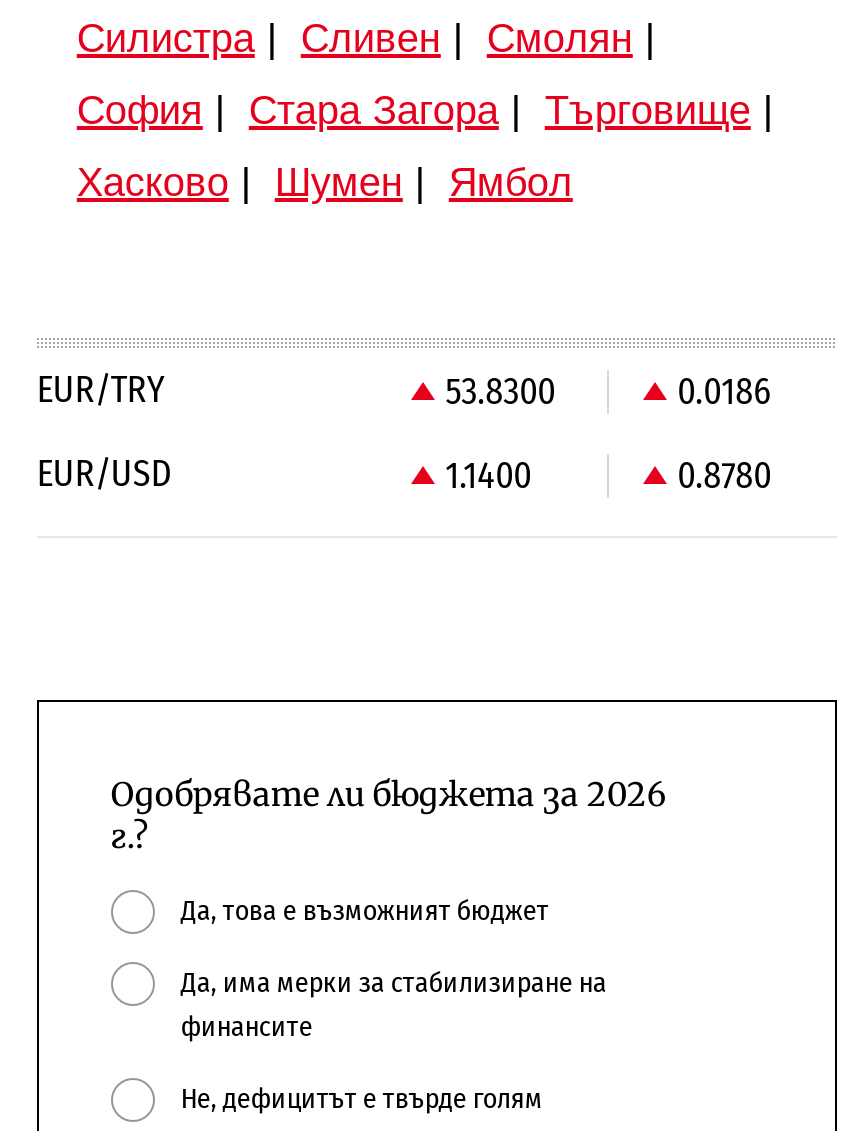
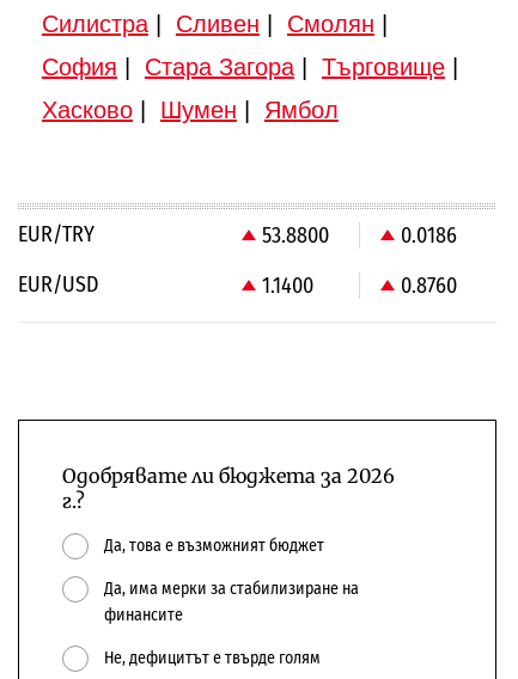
- 53.8300
+ 53.8800

- 0.8780
+ 0.8760
